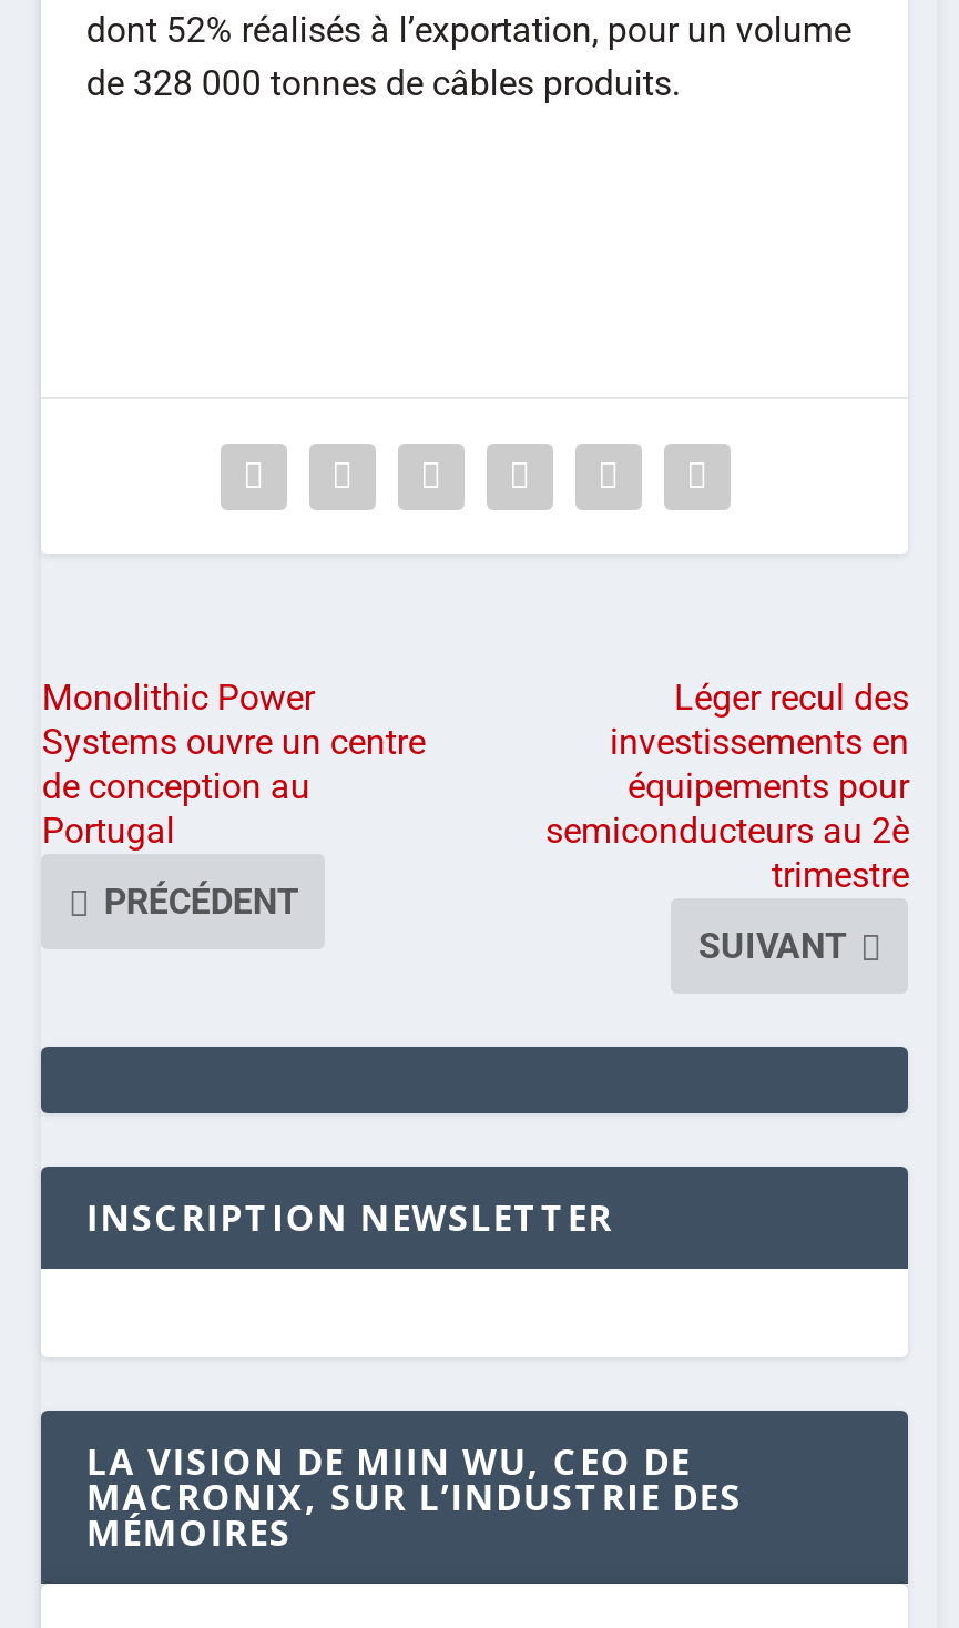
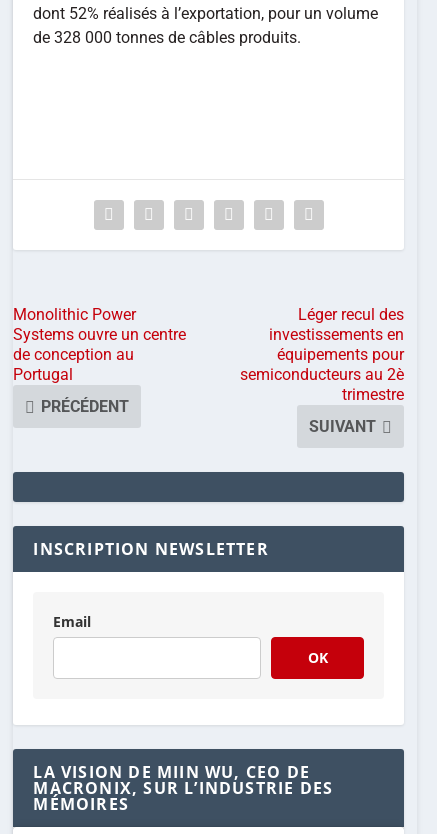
+ Email
+ OK
